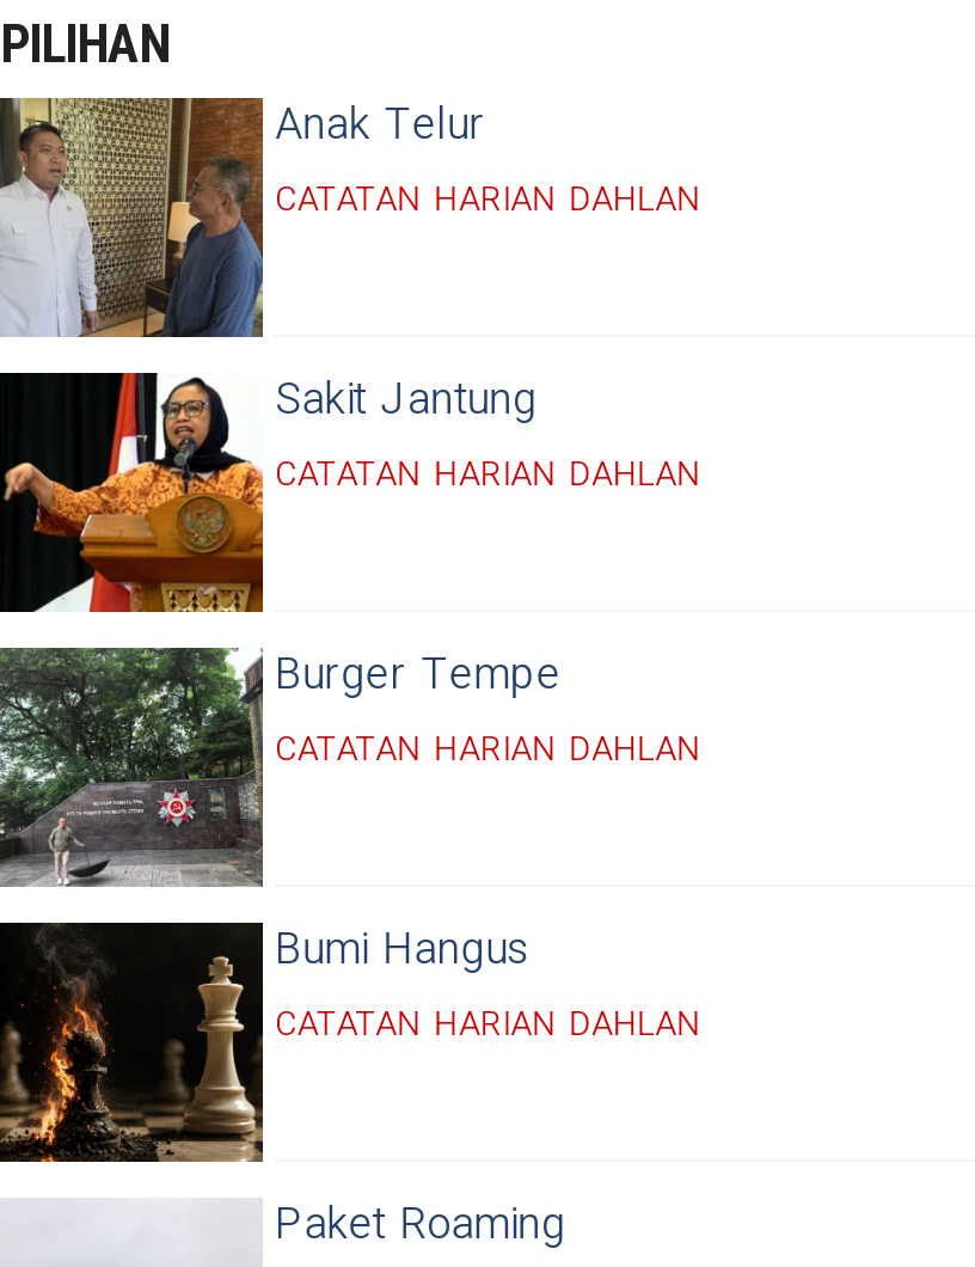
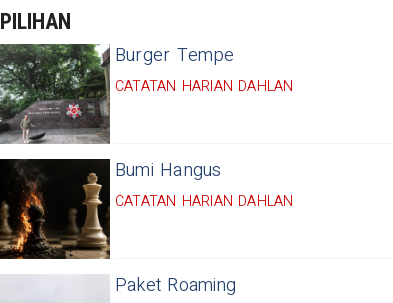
- [image]
- Anak Telur
- CATATAN HARIAN DAHLAN
- Sakit Jantung
- CATATAN HARIAN DAHLAN

- [image]
